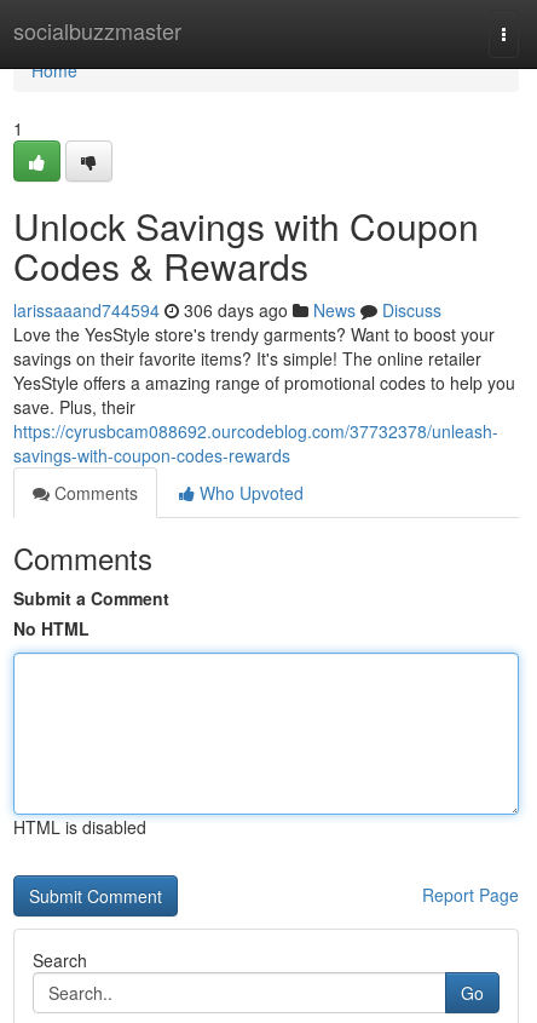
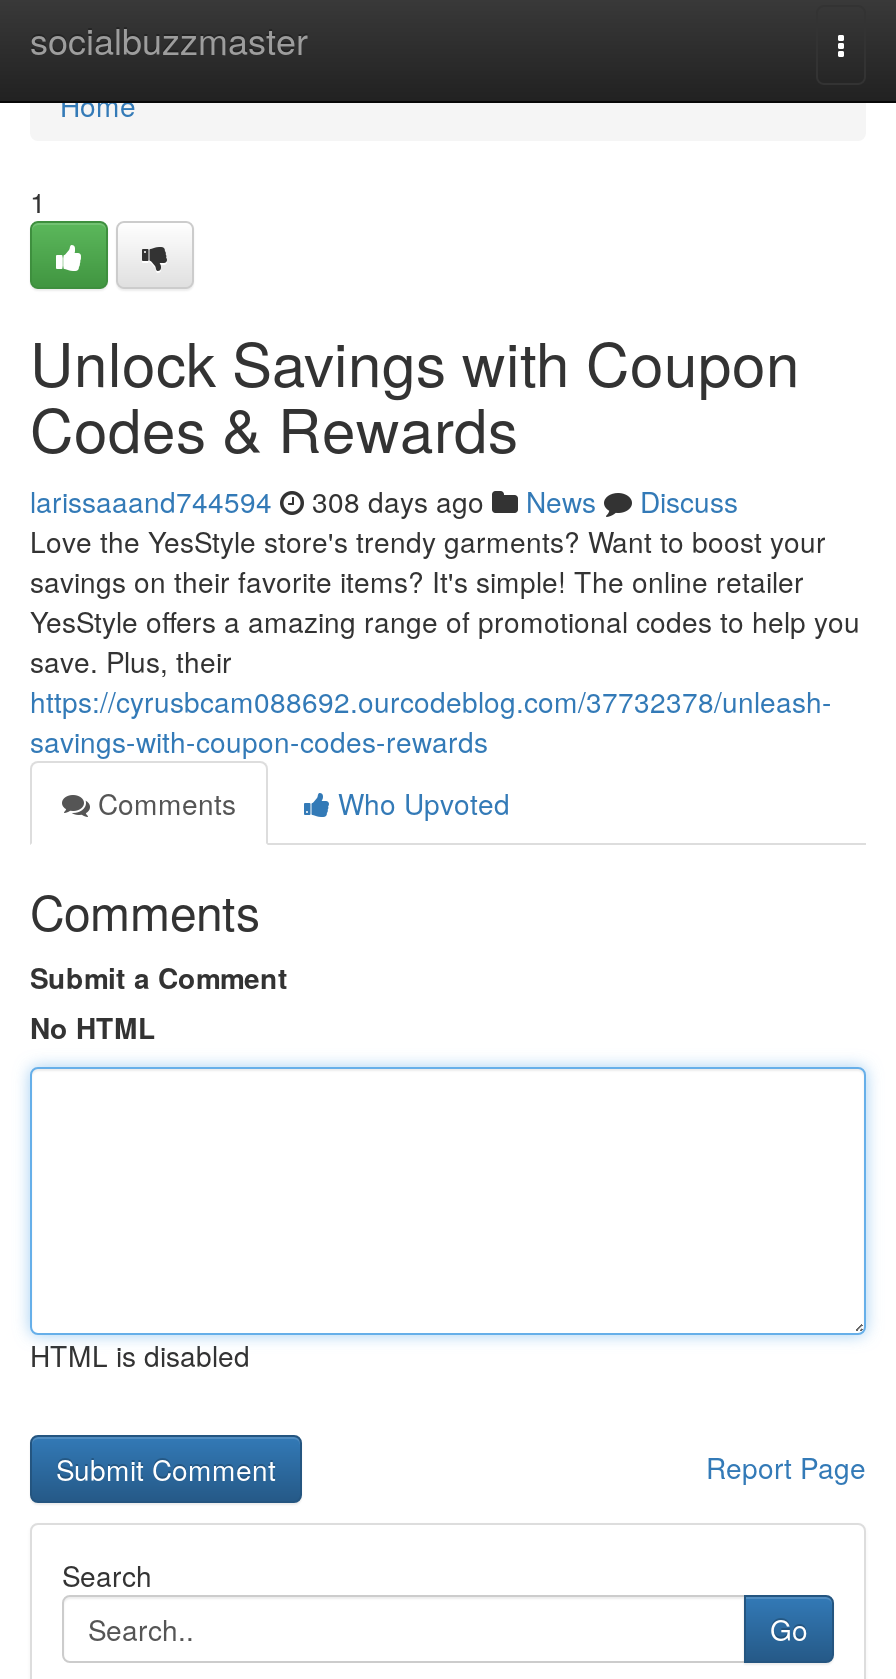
- larissaaand744594 306 days ago News Discuss
+ larissaaand744594 308 days ago News Discuss
